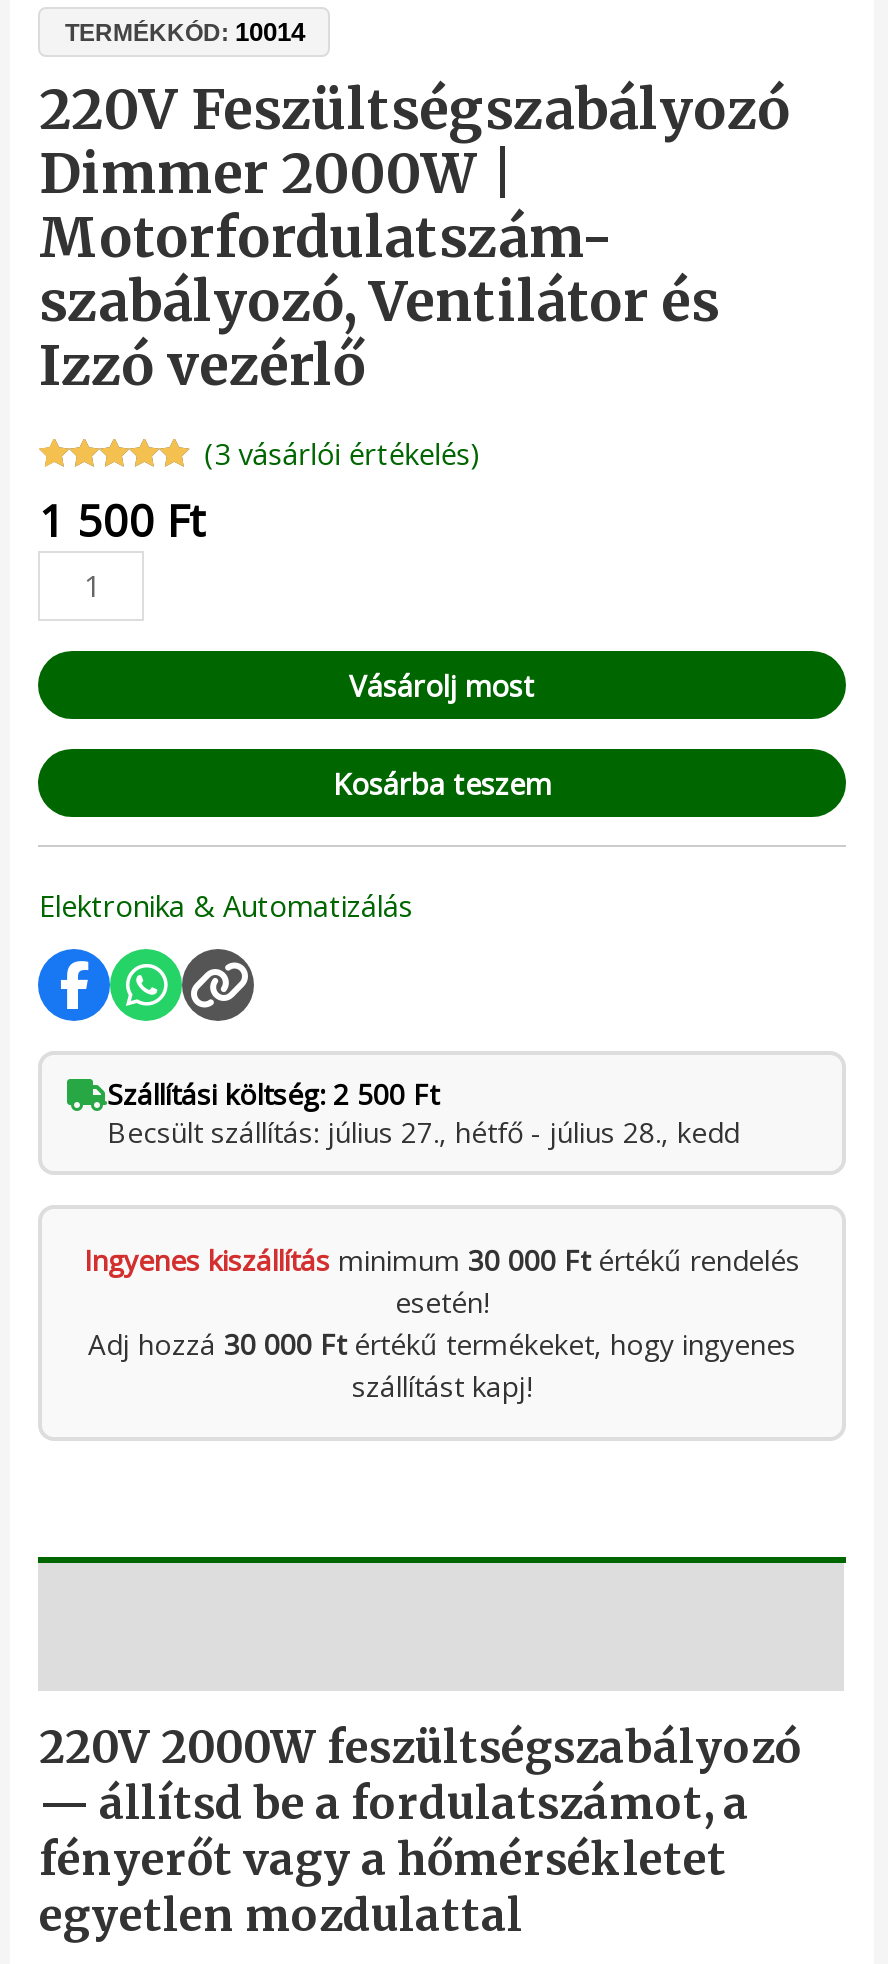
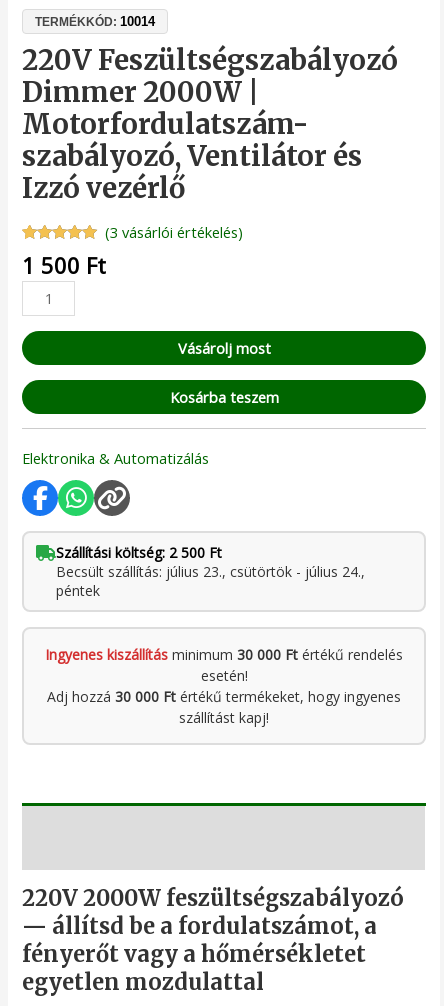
- Becsült szállítás: július 27., hétfő - július 28., kedd
+ Becsült szállítás: július 23., csütörtök - július 24.,
+ péntek
